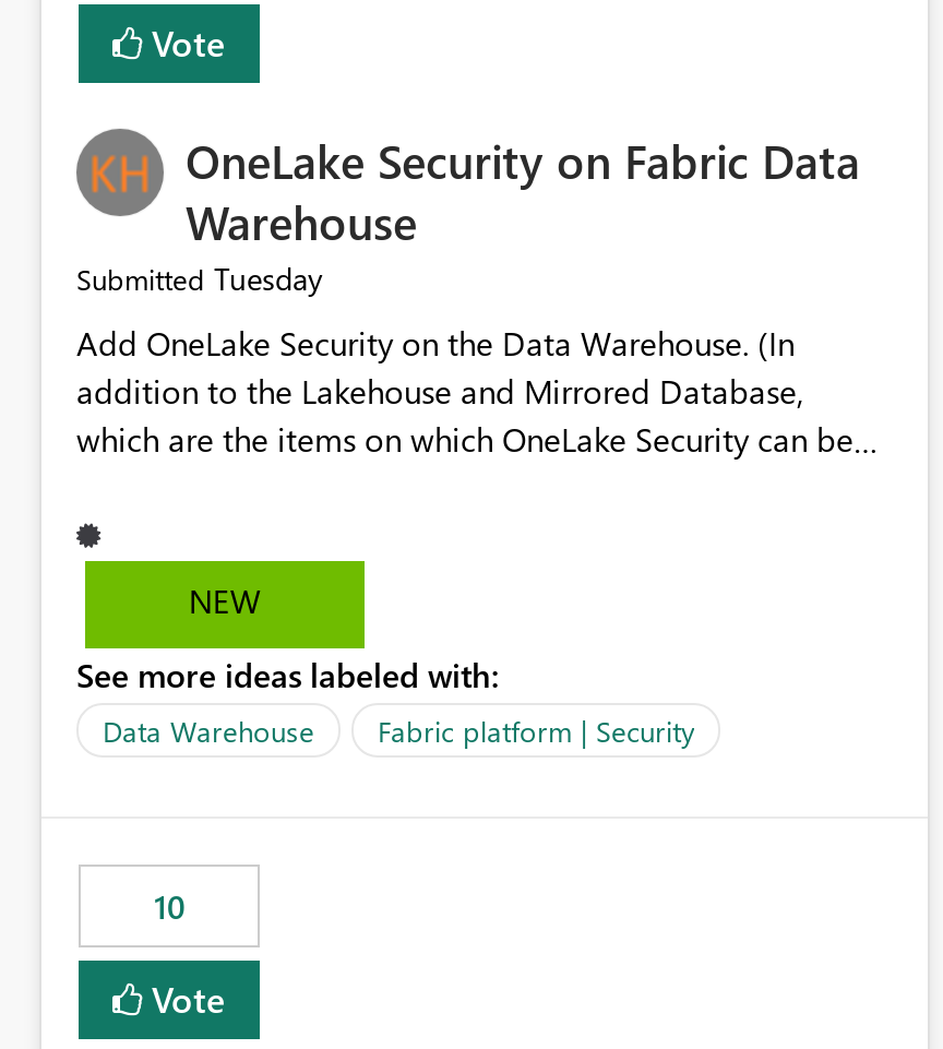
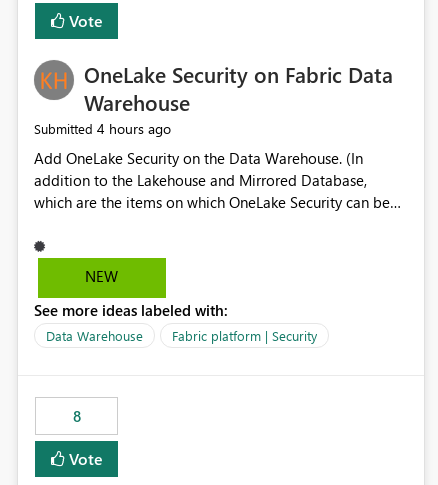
- Submitted Tuesday
+ Submitted 4 hours ago

- 10
+ 8
